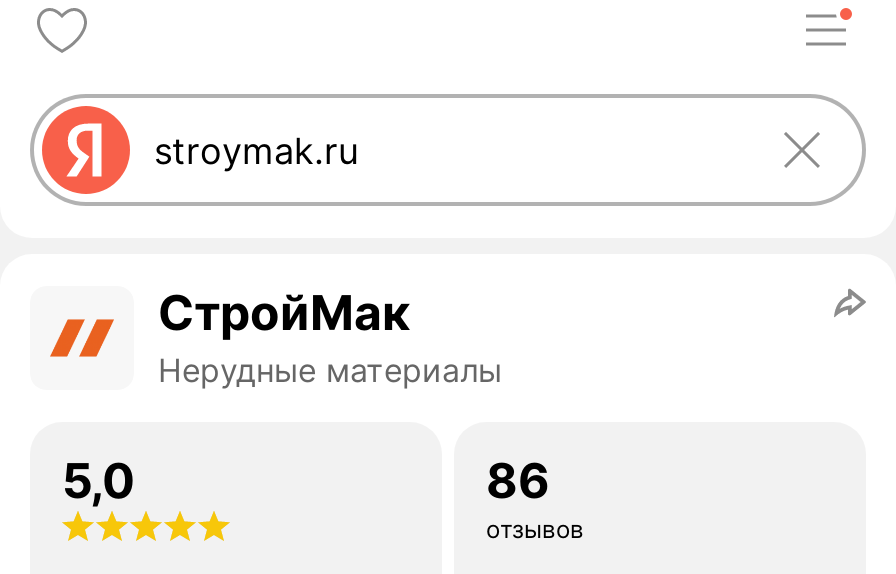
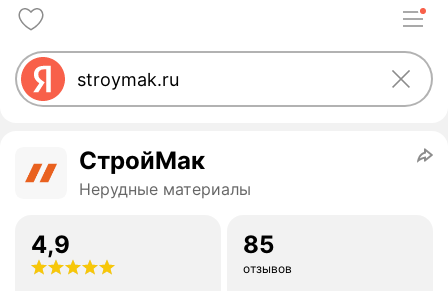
- 5,0
+ 4,9

- 86
+ 85
